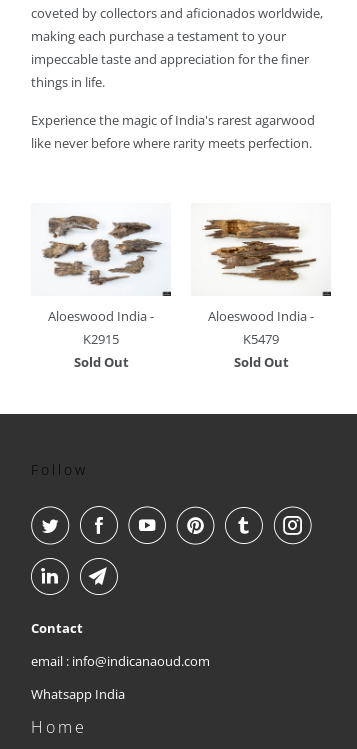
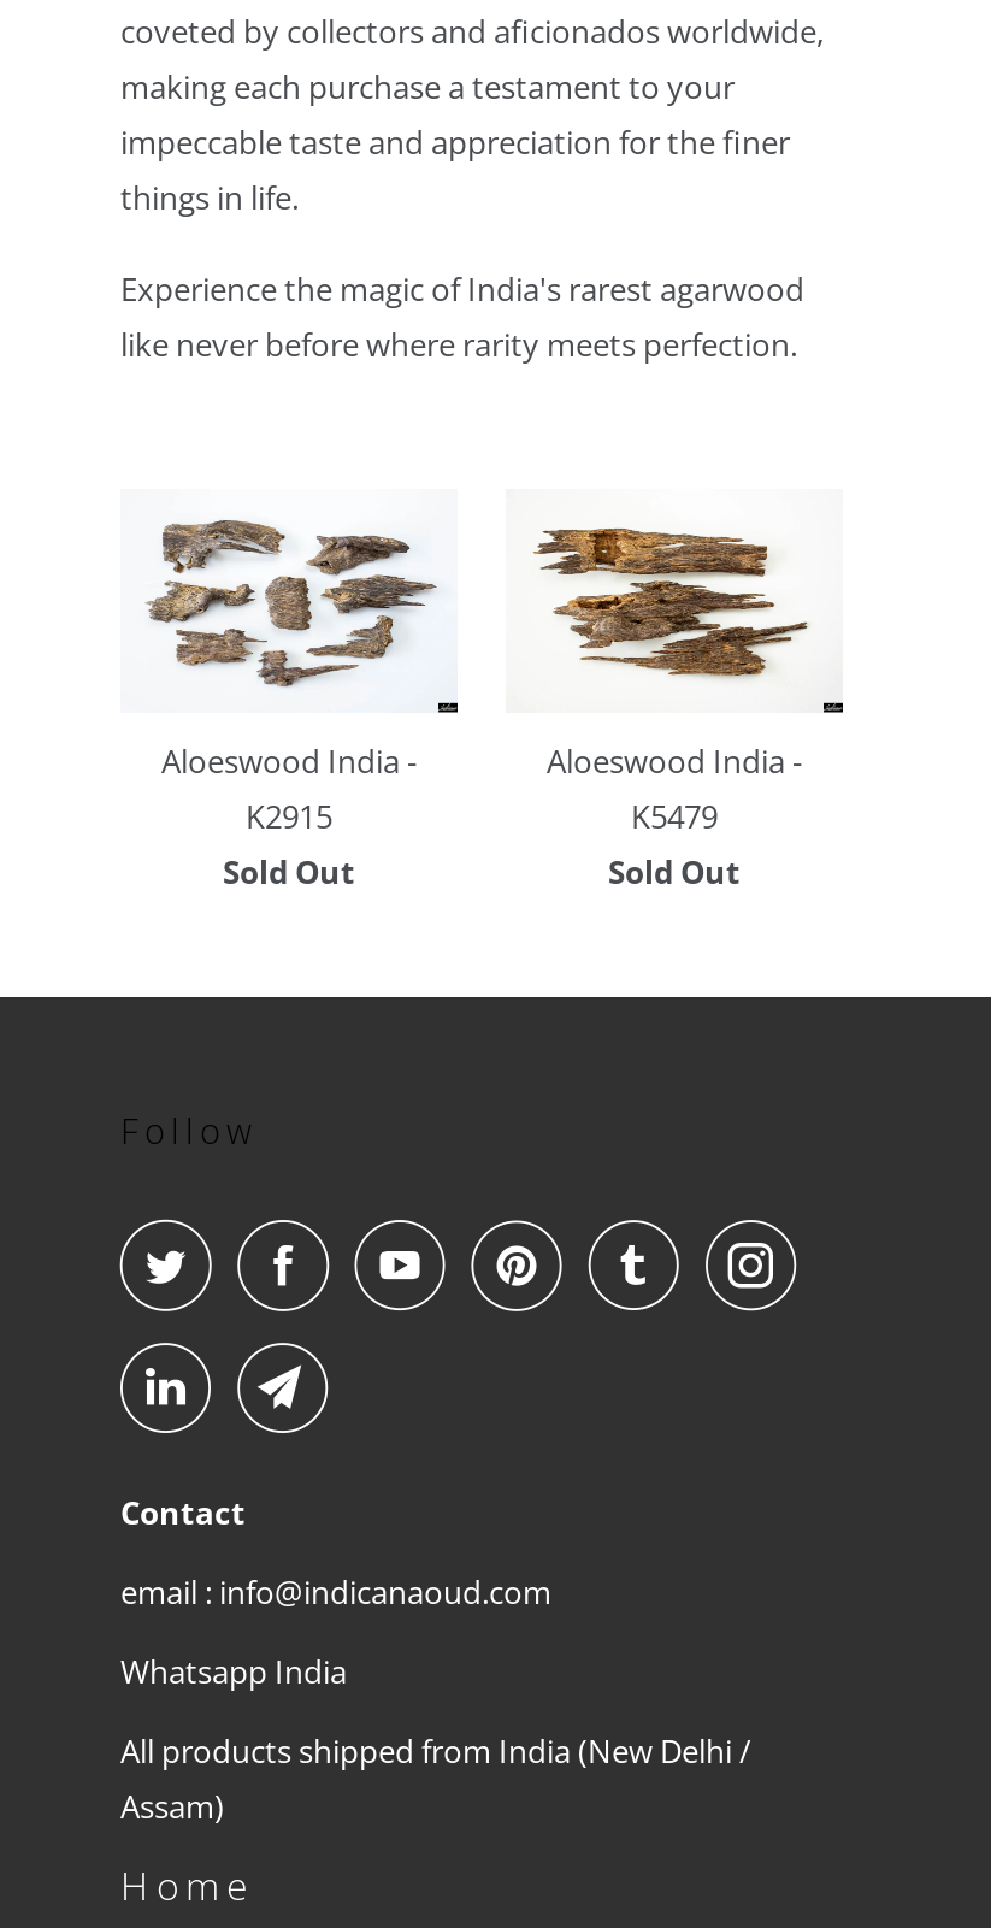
+ All products shipped from India (New Delhi /
+ Assam)
